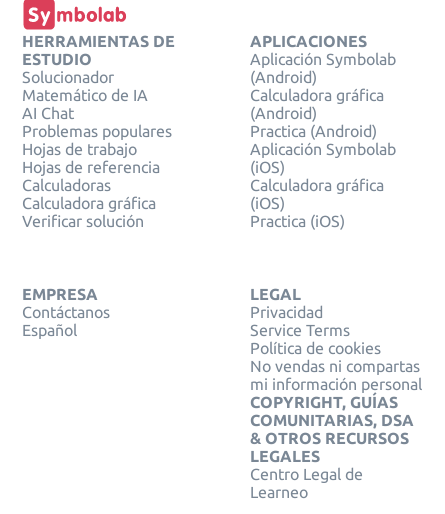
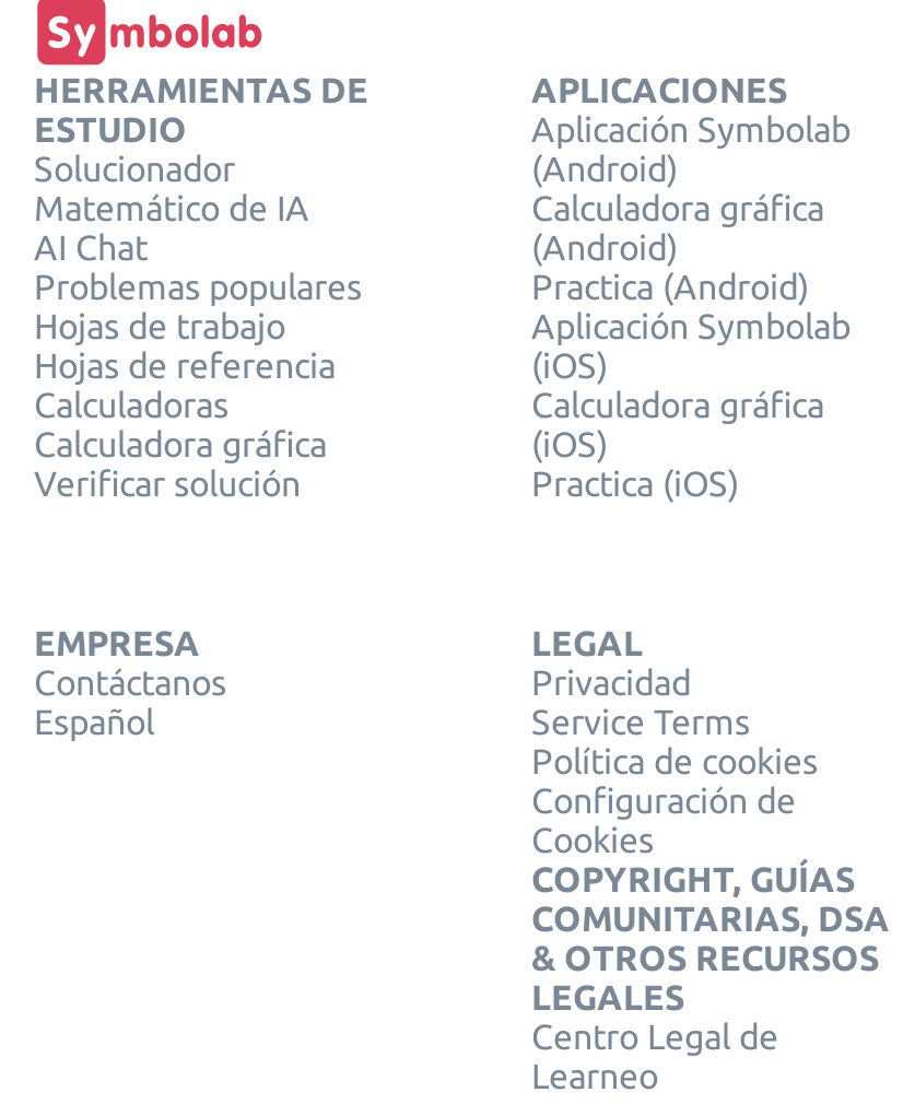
- No vendas ni compartas
- mi información personal
+ Configuración de
+ Cookies
